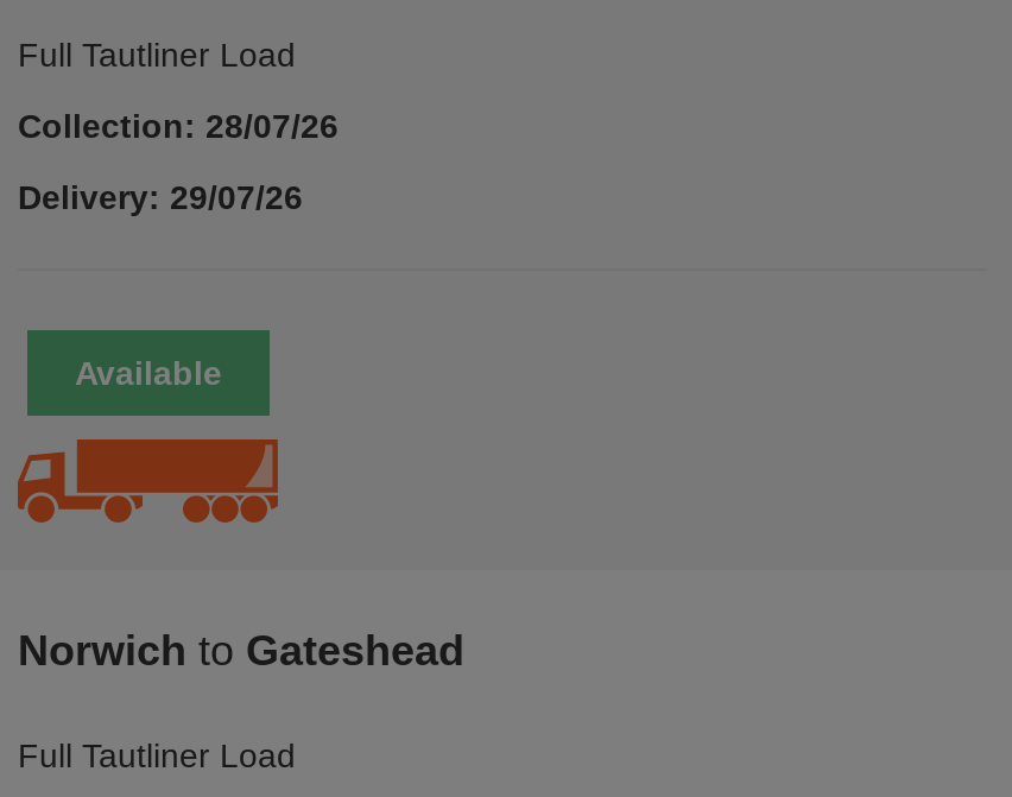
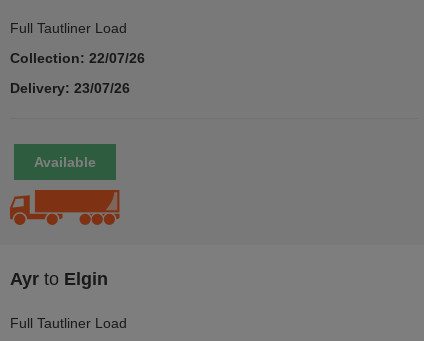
- Collection: 28/07/26
+ Collection: 22/07/26

- Delivery: 29/07/26
+ Delivery: 23/07/26

- Norwich to Gateshead
+ Ayr to Elgin
